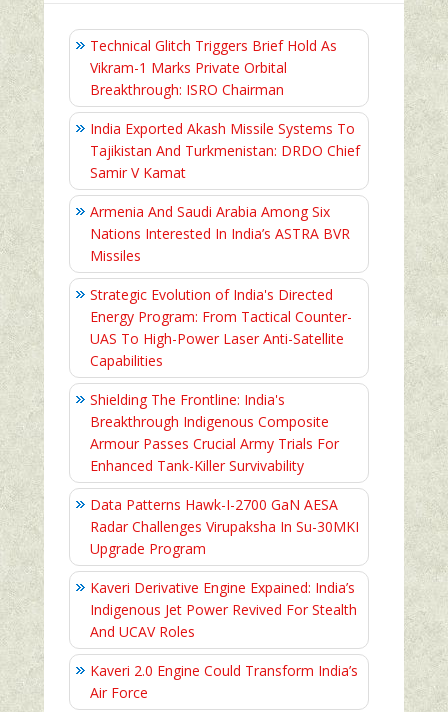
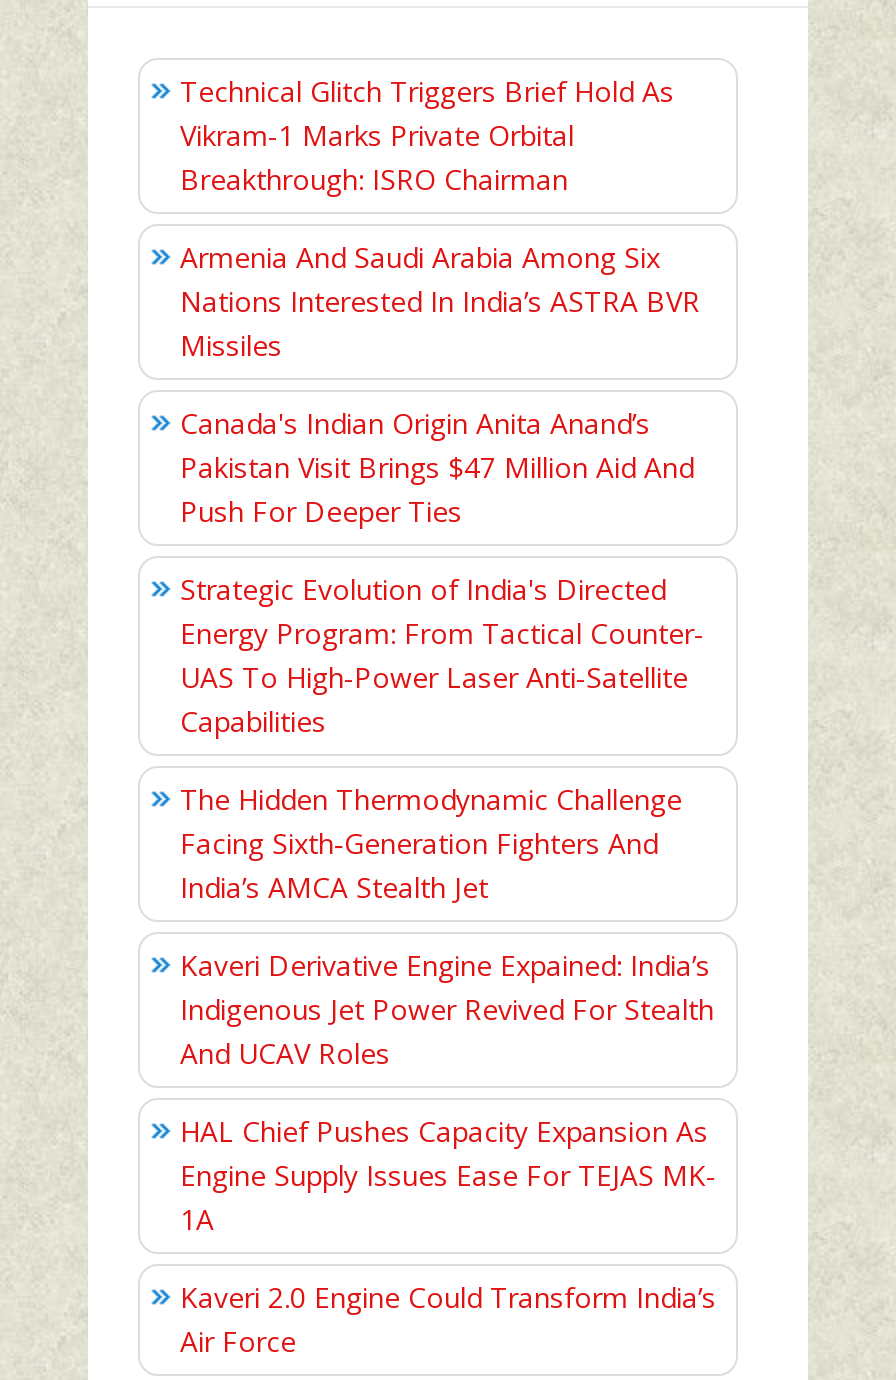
- India Exported Akash Missile Systems To
- Tajikistan And Turkmenistan: DRDO Chief
- Samir V Kamat

moved up: Armenia And Saudi Arabia Among Six | Nations Interested In India’s ASTRA BVR | Missiles

+ Canada's Indian Origin Anita Anand’s
+ Pakistan Visit Brings $47 Million Aid And
+ Push For Deeper Ties

- Shielding The Frontline: India's
- Breakthrough Indigenous Composite
- Armour Passes Crucial Army Trials For
- Enhanced Tank-Killer Survivability
- Data Patterns Hawk-I-2700 GaN AESA
- Radar Challenges Virupaksha In Su-30MKI
- Upgrade Program
+ The Hidden Thermodynamic Challenge
+ Facing Sixth‑Generation Fighters And
+ India’s AMCA Stealth Jet

moved up: Kaveri Derivative Engine Expained: India’s | Indigenous Jet Power Revived For Stealth | And UCAV Roles

+ HAL Chief Pushes Capacity Expansion As
+ Engine Supply Issues Ease For TEJAS MK-
+ 1A
